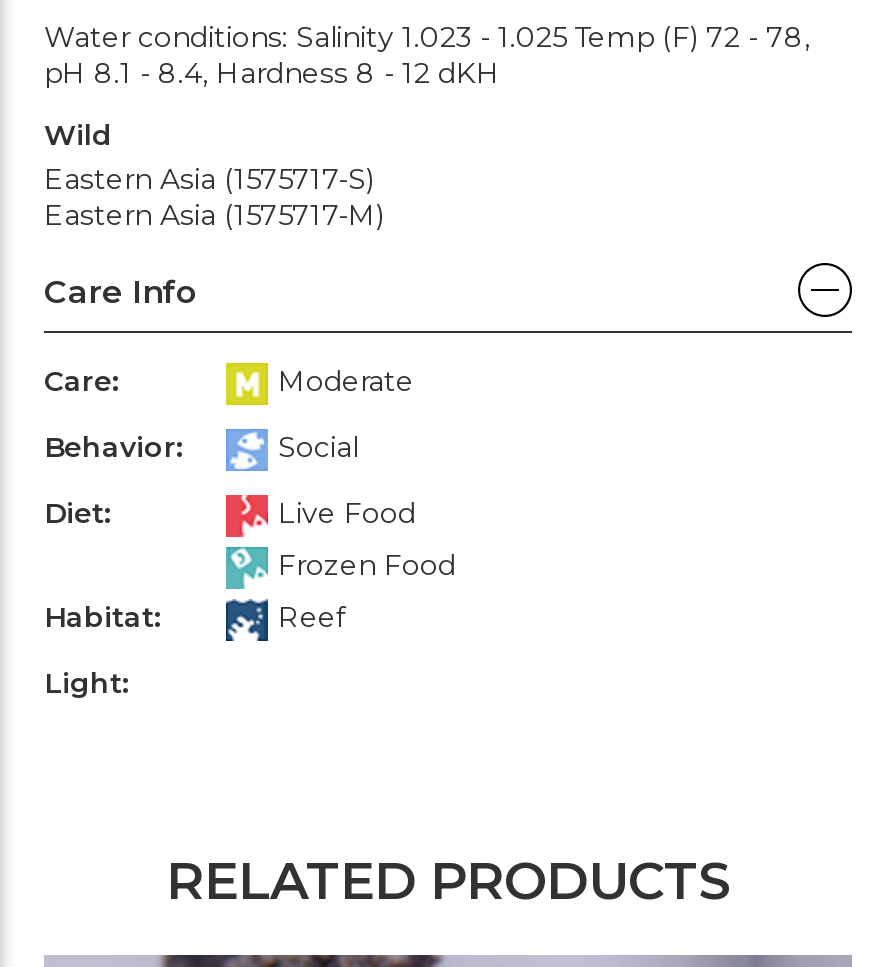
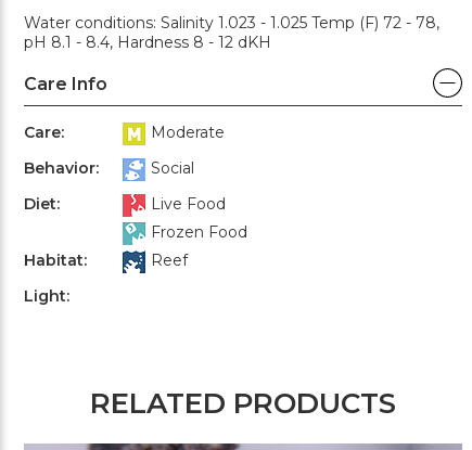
- Wild
- Eastern Asia (1575717-S)
- Eastern Asia (1575717-M)
